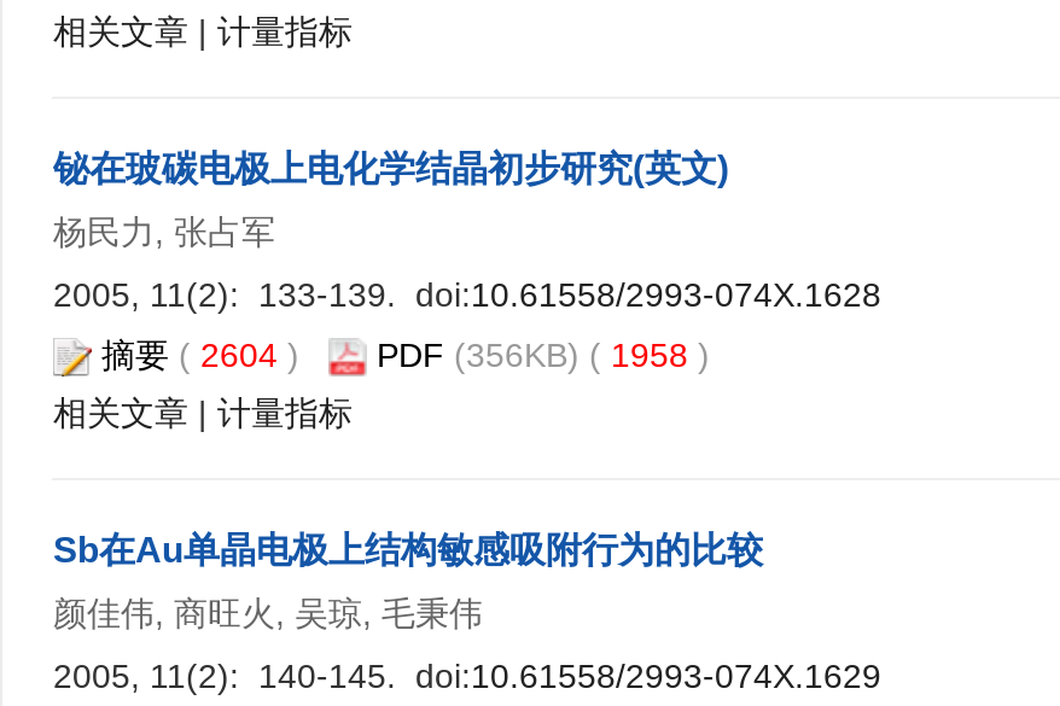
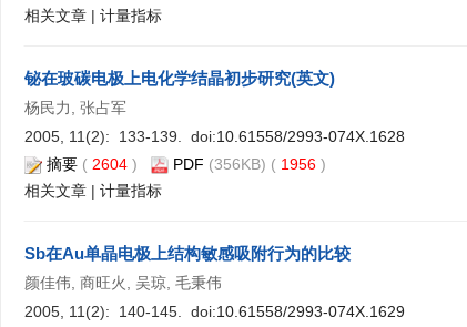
- 摘要(2604) PDF (356KB) (1958)
+ 摘要(2604) PDF (356KB) (1956)
